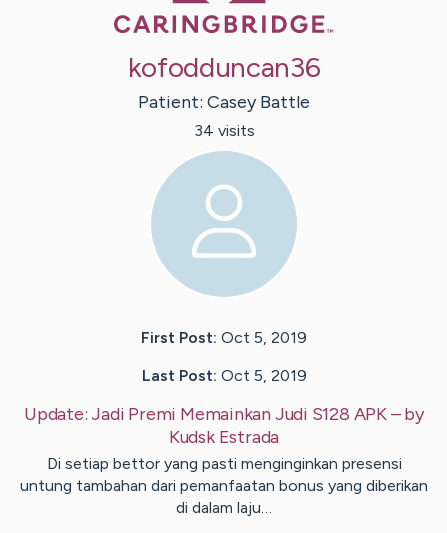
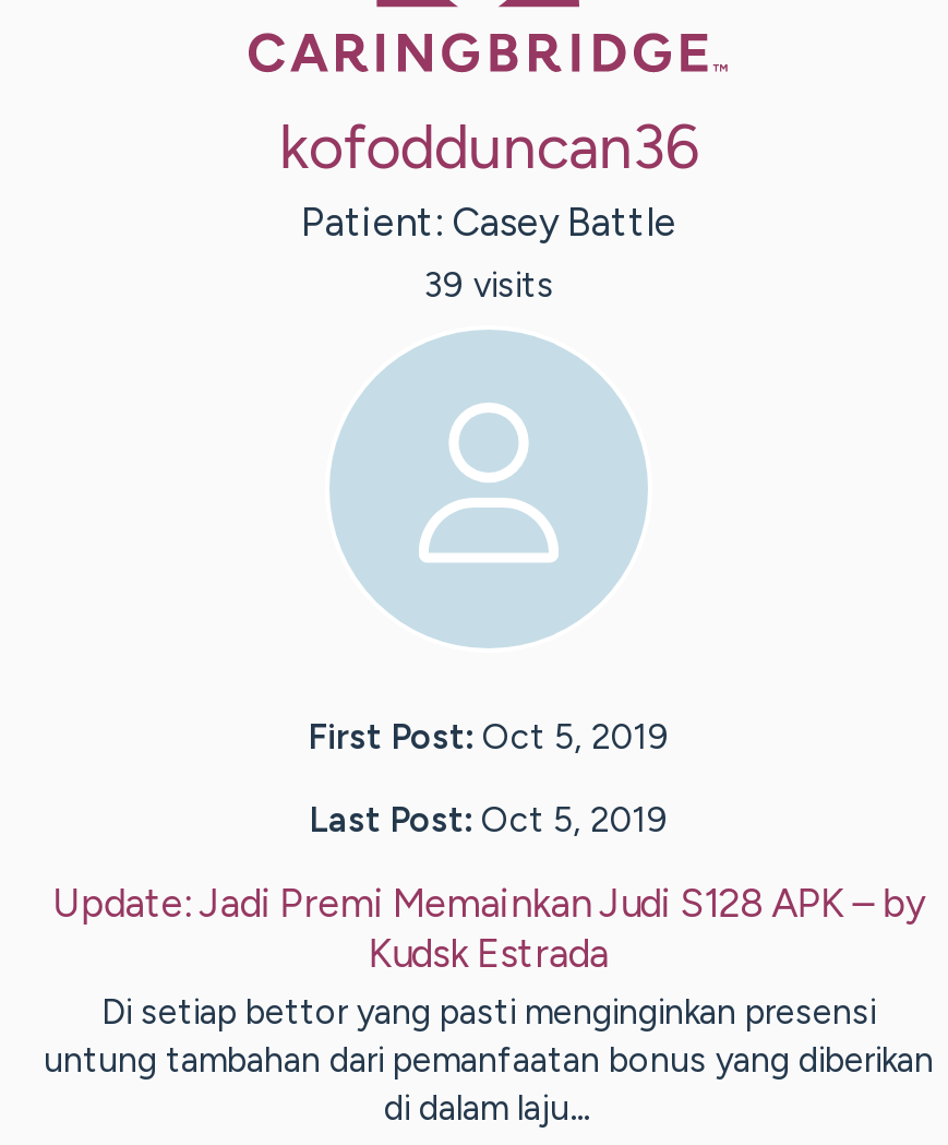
- 34 visits
+ 39 visits
